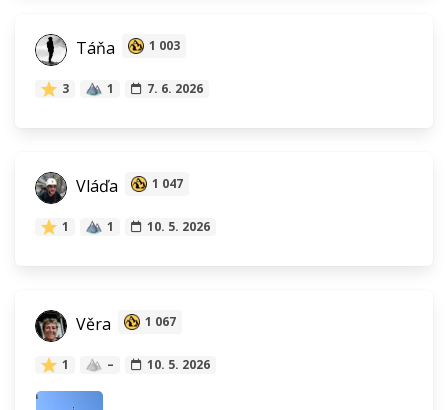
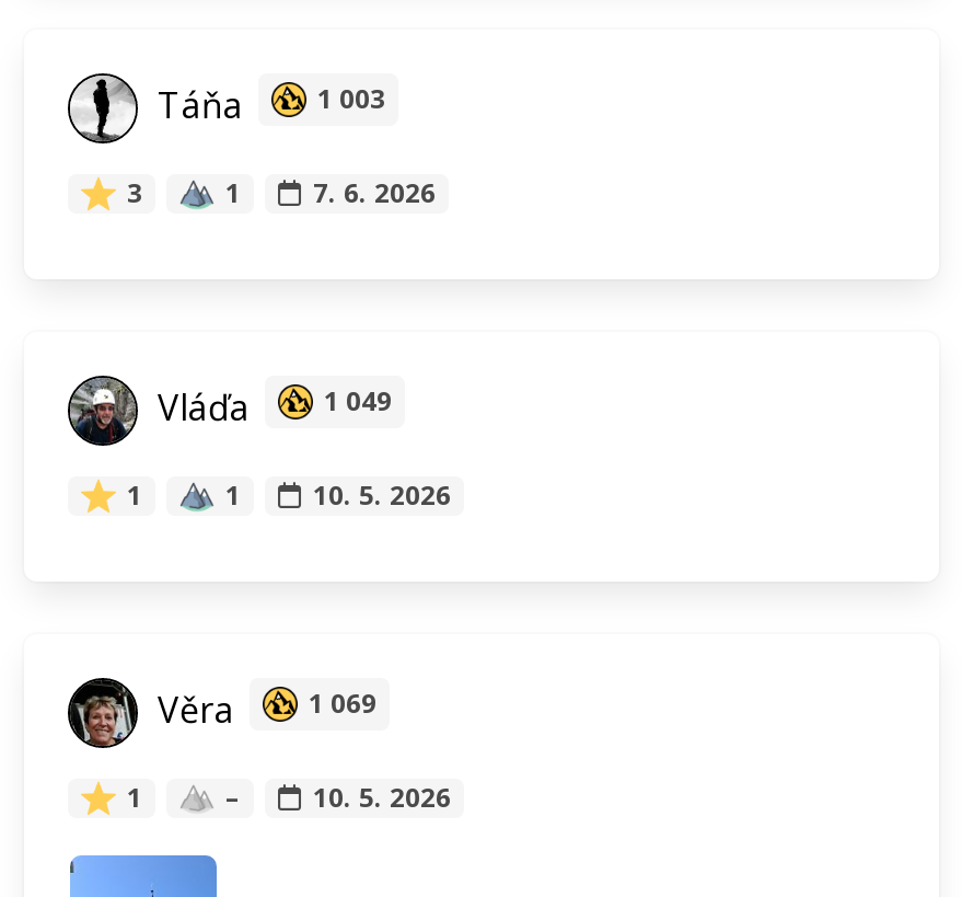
- Vláďa 1 047
+ Vláďa 1 049

- Věra 1 067
+ Věra 1 069
